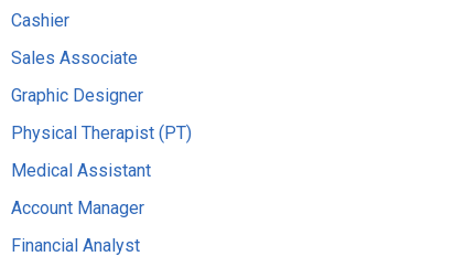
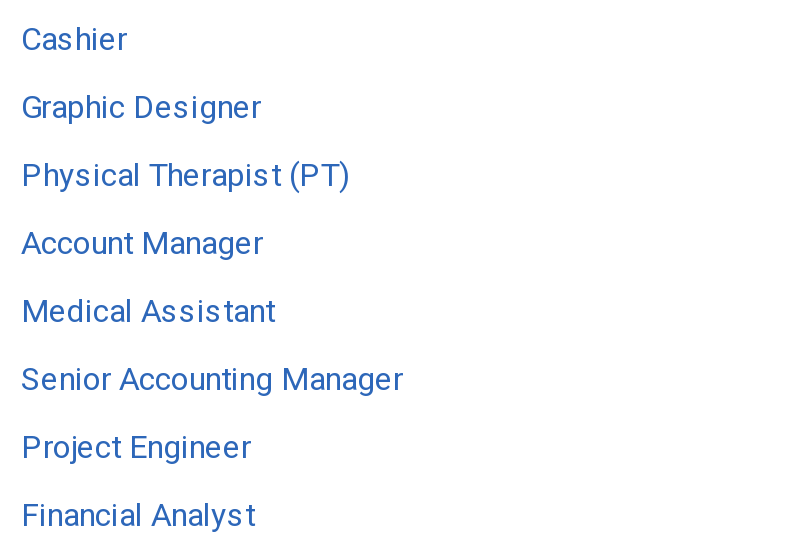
- Sales Associate

moved up: Graphic Designer | Physical Therapist (PT)

+ Senior Accounting Manager
+ Project Engineer

moved up: Account Manager
